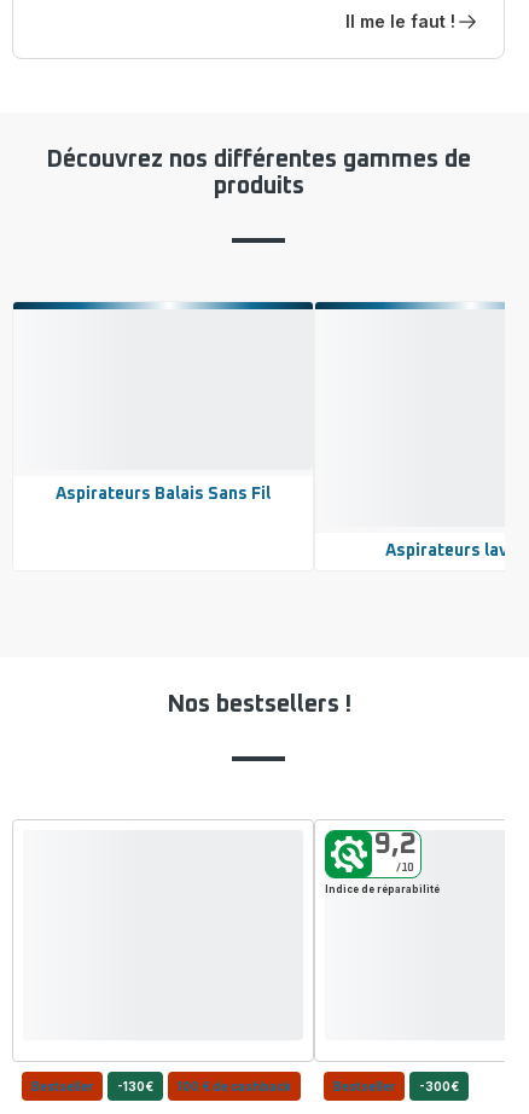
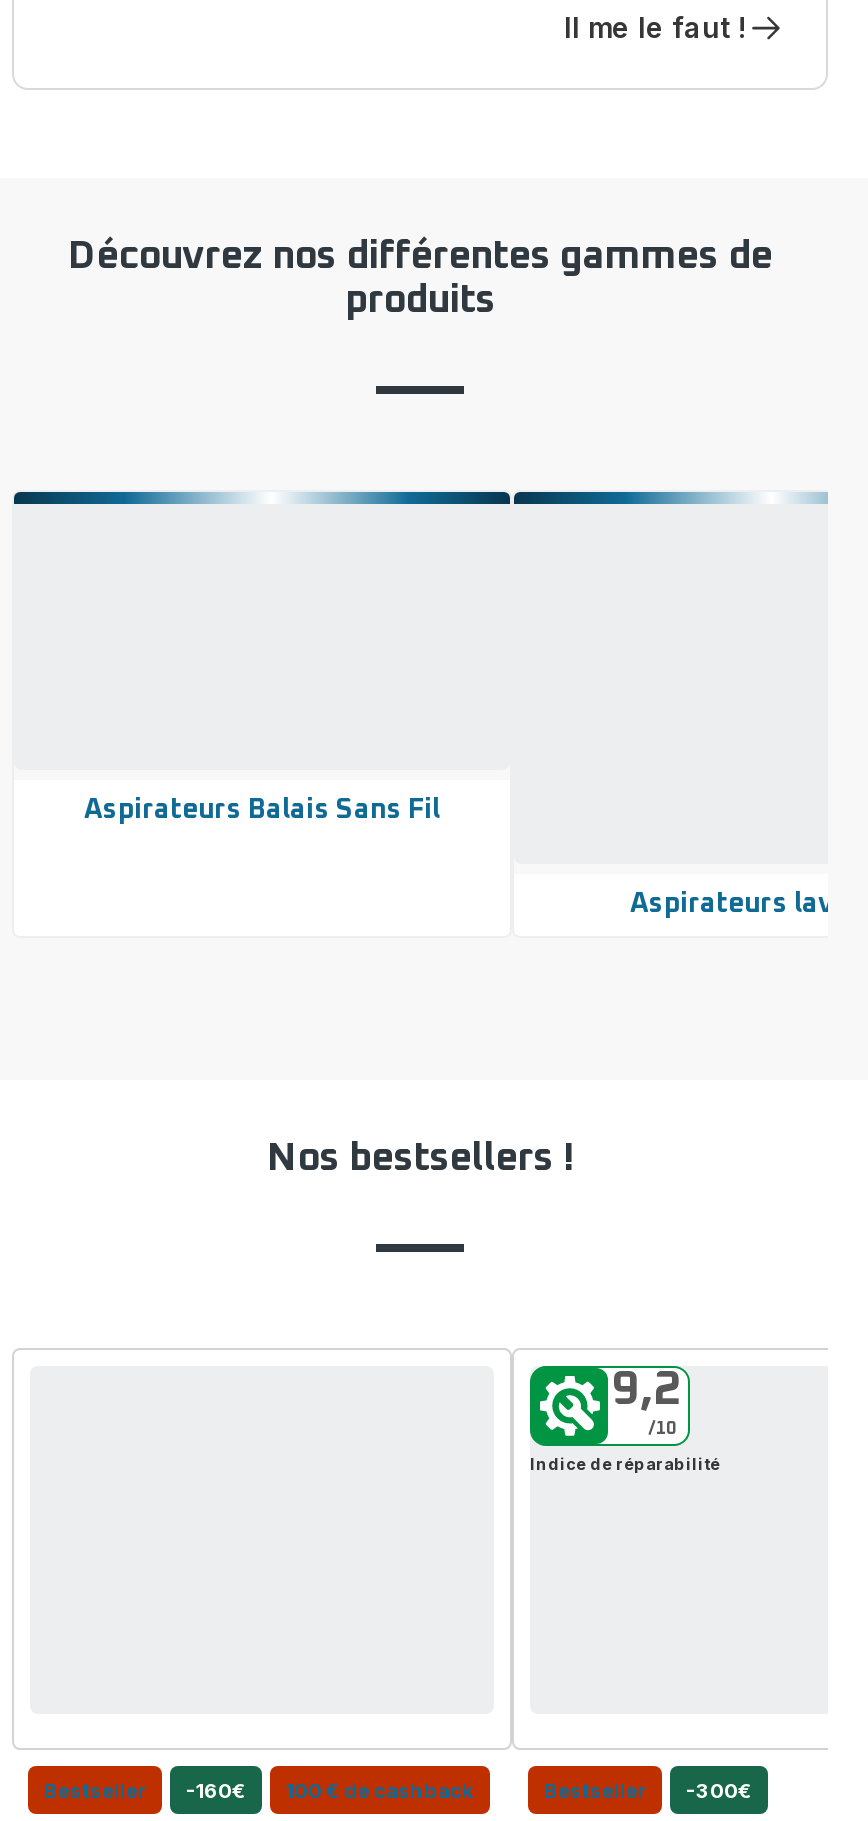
- -130€
+ -160€
